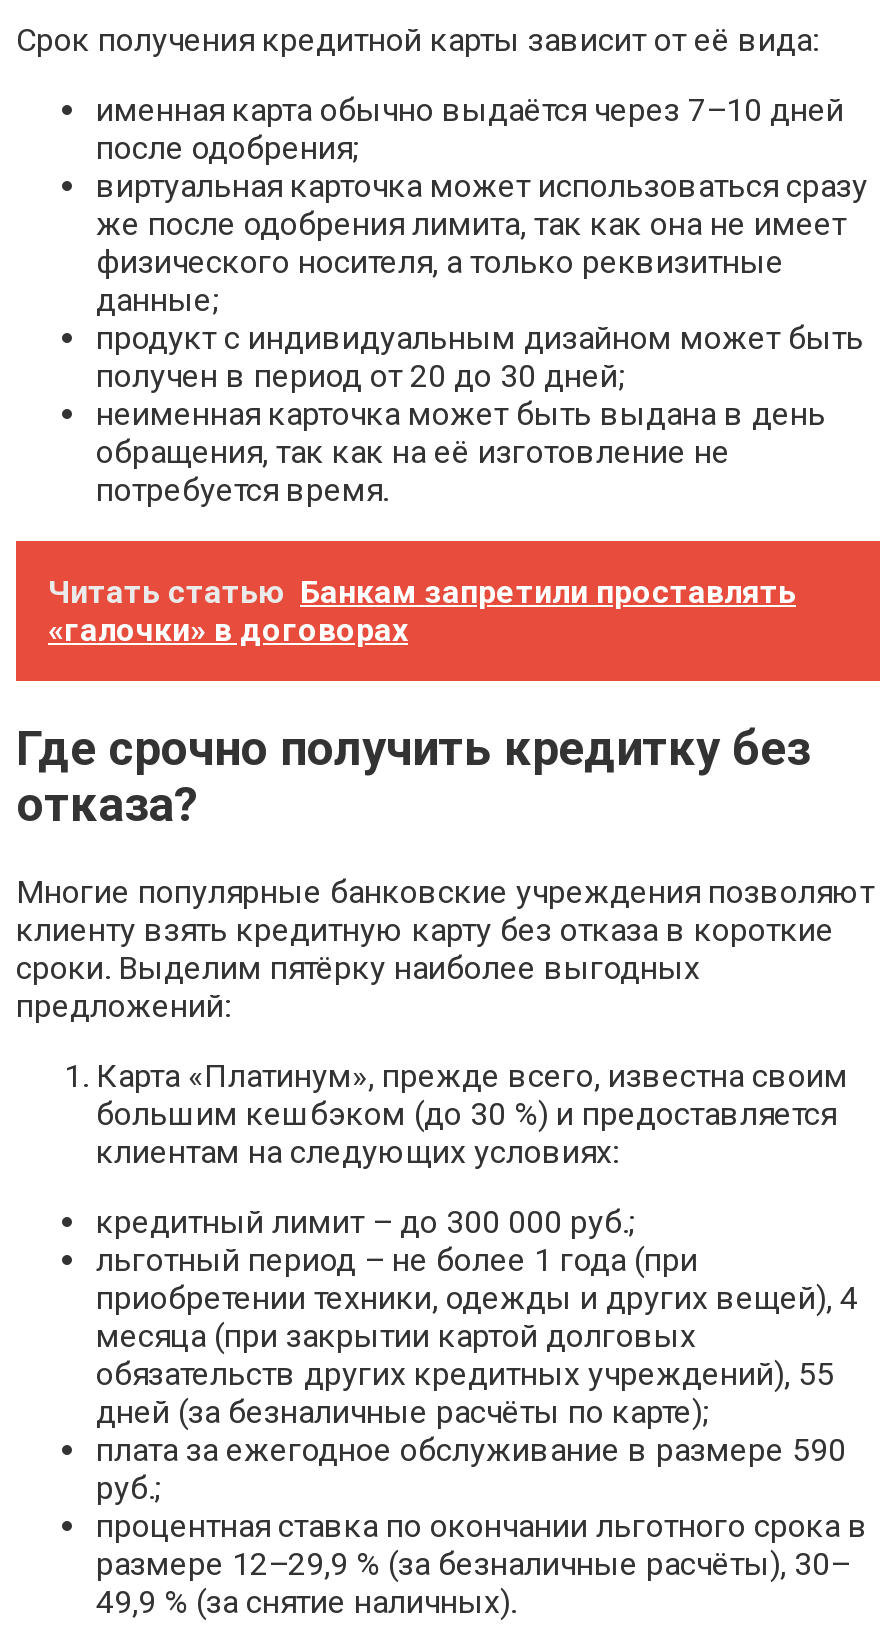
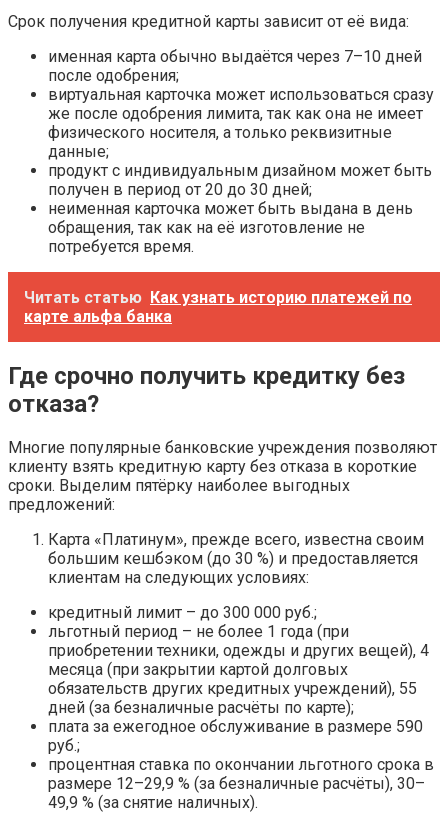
- Читать статью Банкам запретили проставлять
- «галочки» в договорах
+ Читать статью Как узнать историю платежей по
+ карте альфа банка
